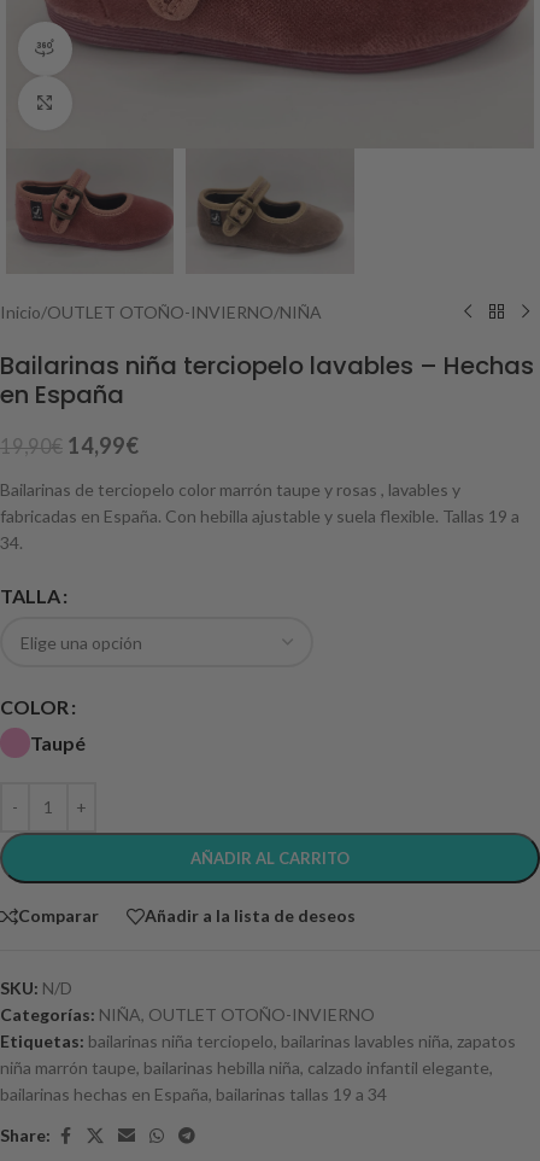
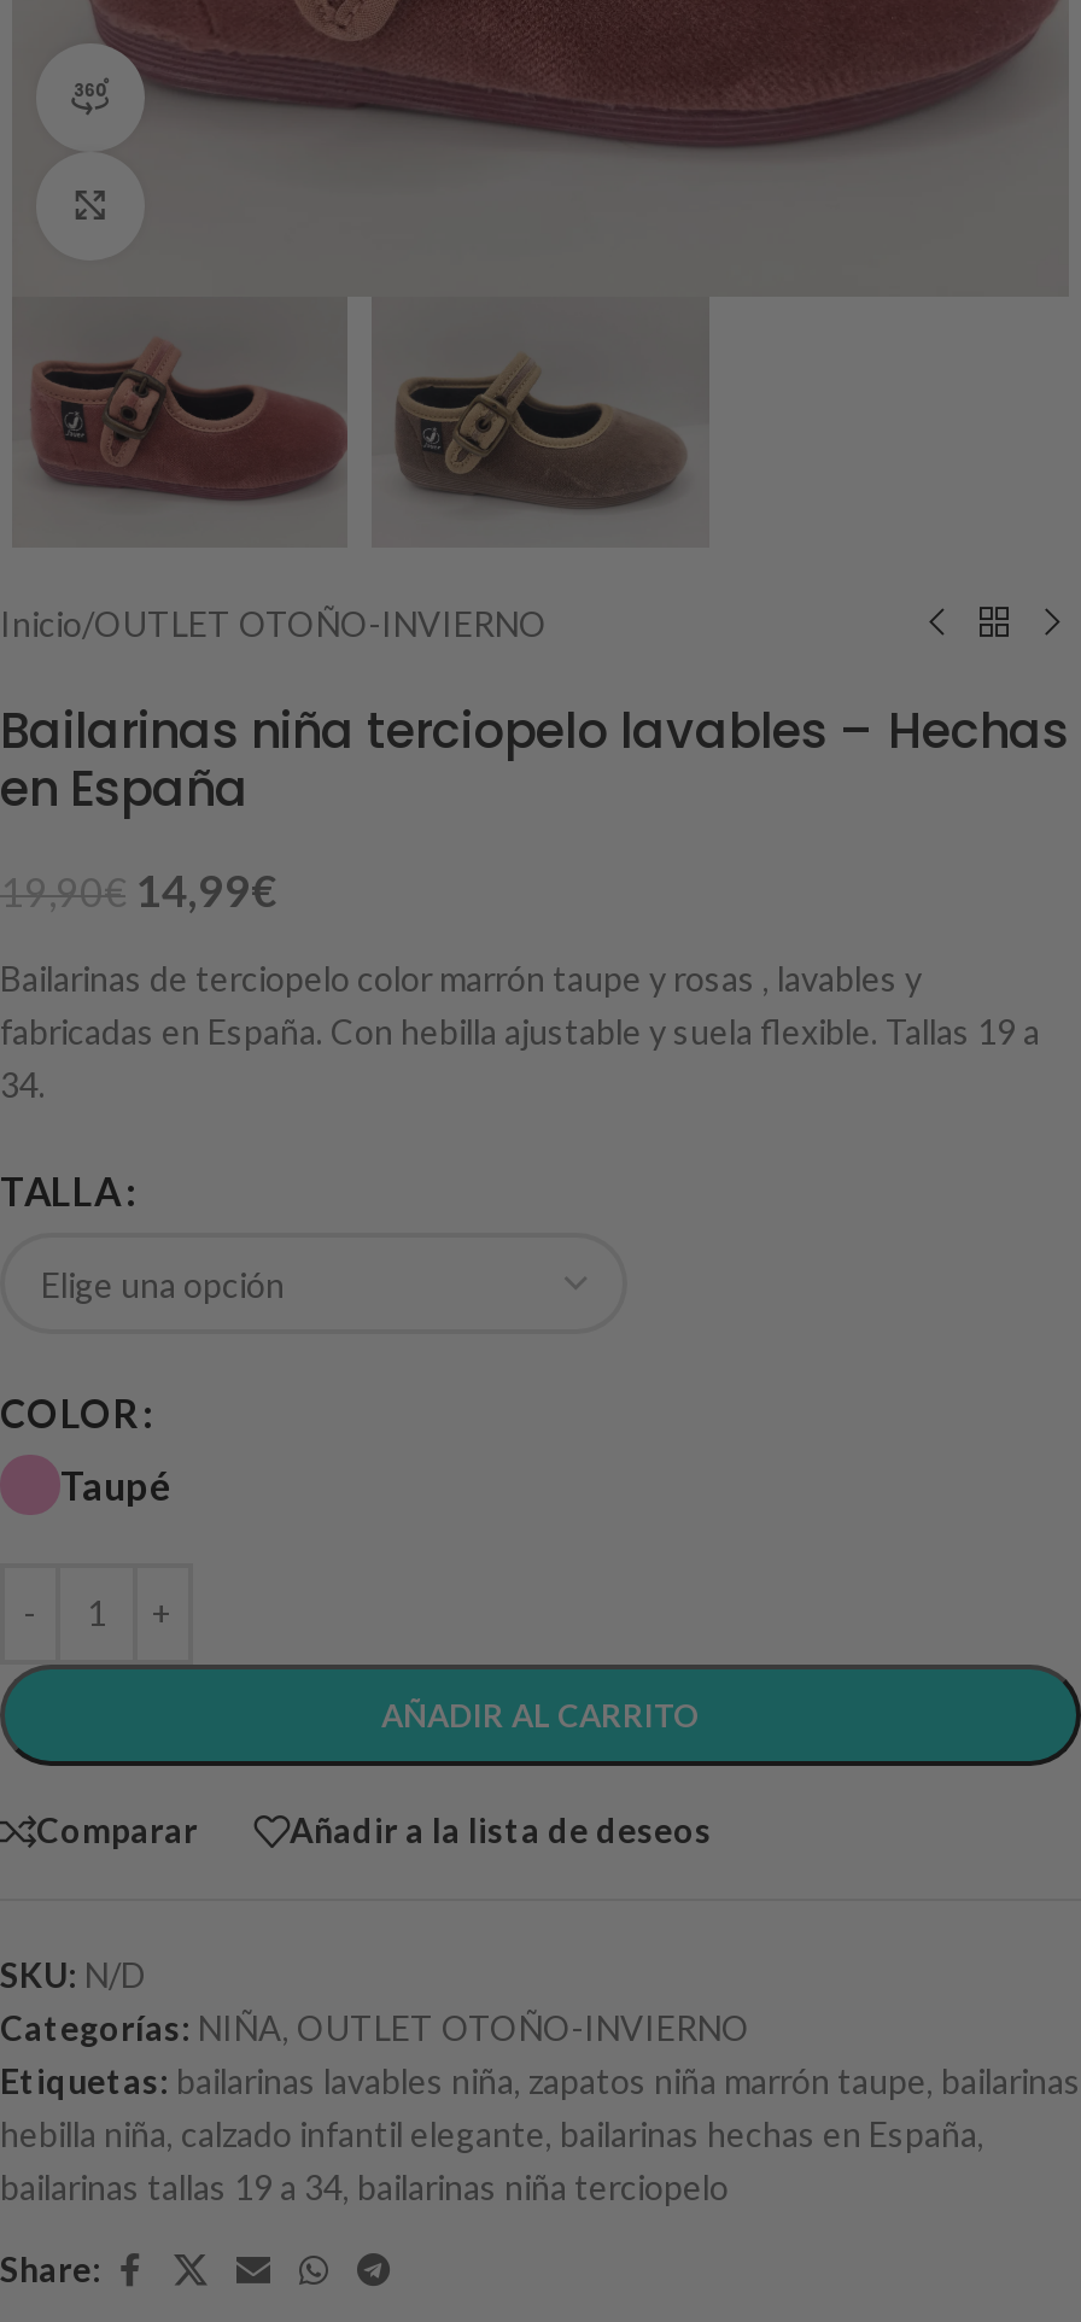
- Inicio/OUTLET OTOÑO-INVIERNO/NIÑA
+ Inicio/OUTLET OTOÑO-INVIERNO

- Etiquetas: bailarinas niña terciopelo, bailarinas lavables niña, zapatos
- niña marrón taupe, bailarinas hebilla niña, calzado infantil elegante,
- bailarinas hechas en España, bailarinas tallas 19 a 34
+ Etiquetas: bailarinas lavables niña, zapatos niña marrón taupe, bailarinas
+ hebilla niña, calzado infantil elegante, bailarinas hechas en España,
+ bailarinas tallas 19 a 34, bailarinas niña terciopelo
